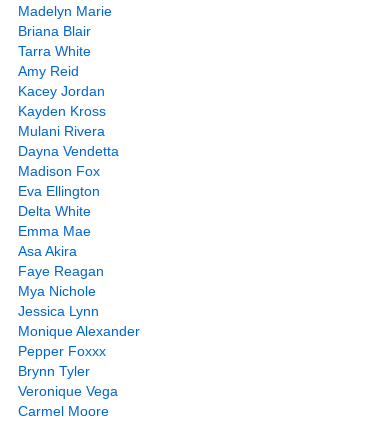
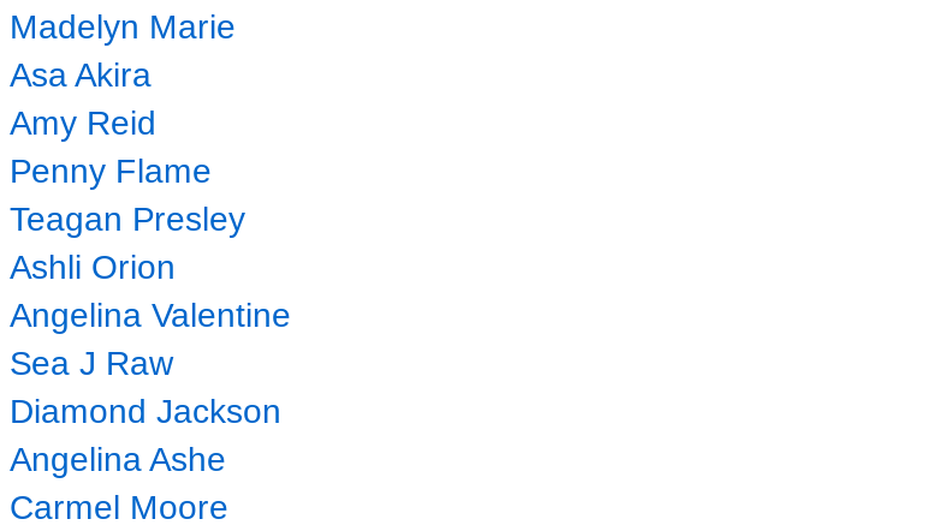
- Briana Blair
- Tarra White
+ Asa Akira

- Kacey Jordan
- Kayden Kross
- Mulani Rivera
- Dayna Vendetta
- Madison Fox
- Eva Ellington
- Delta White
- Emma Mae
- Asa Akira
- Faye Reagan
- Mya Nichole
- Jessica Lynn
- Monique Alexander
- Pepper Foxxx
- Brynn Tyler
- Veronique Vega
+ Penny Flame
+ Teagan Presley
+ Ashli Orion
+ Angelina Valentine
+ Sea J Raw
+ Diamond Jackson
+ Angelina Ashe
